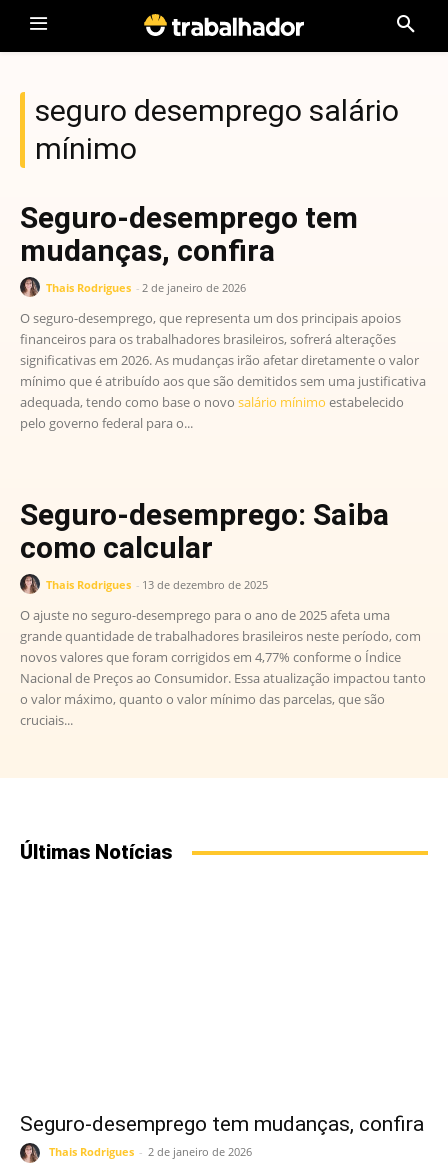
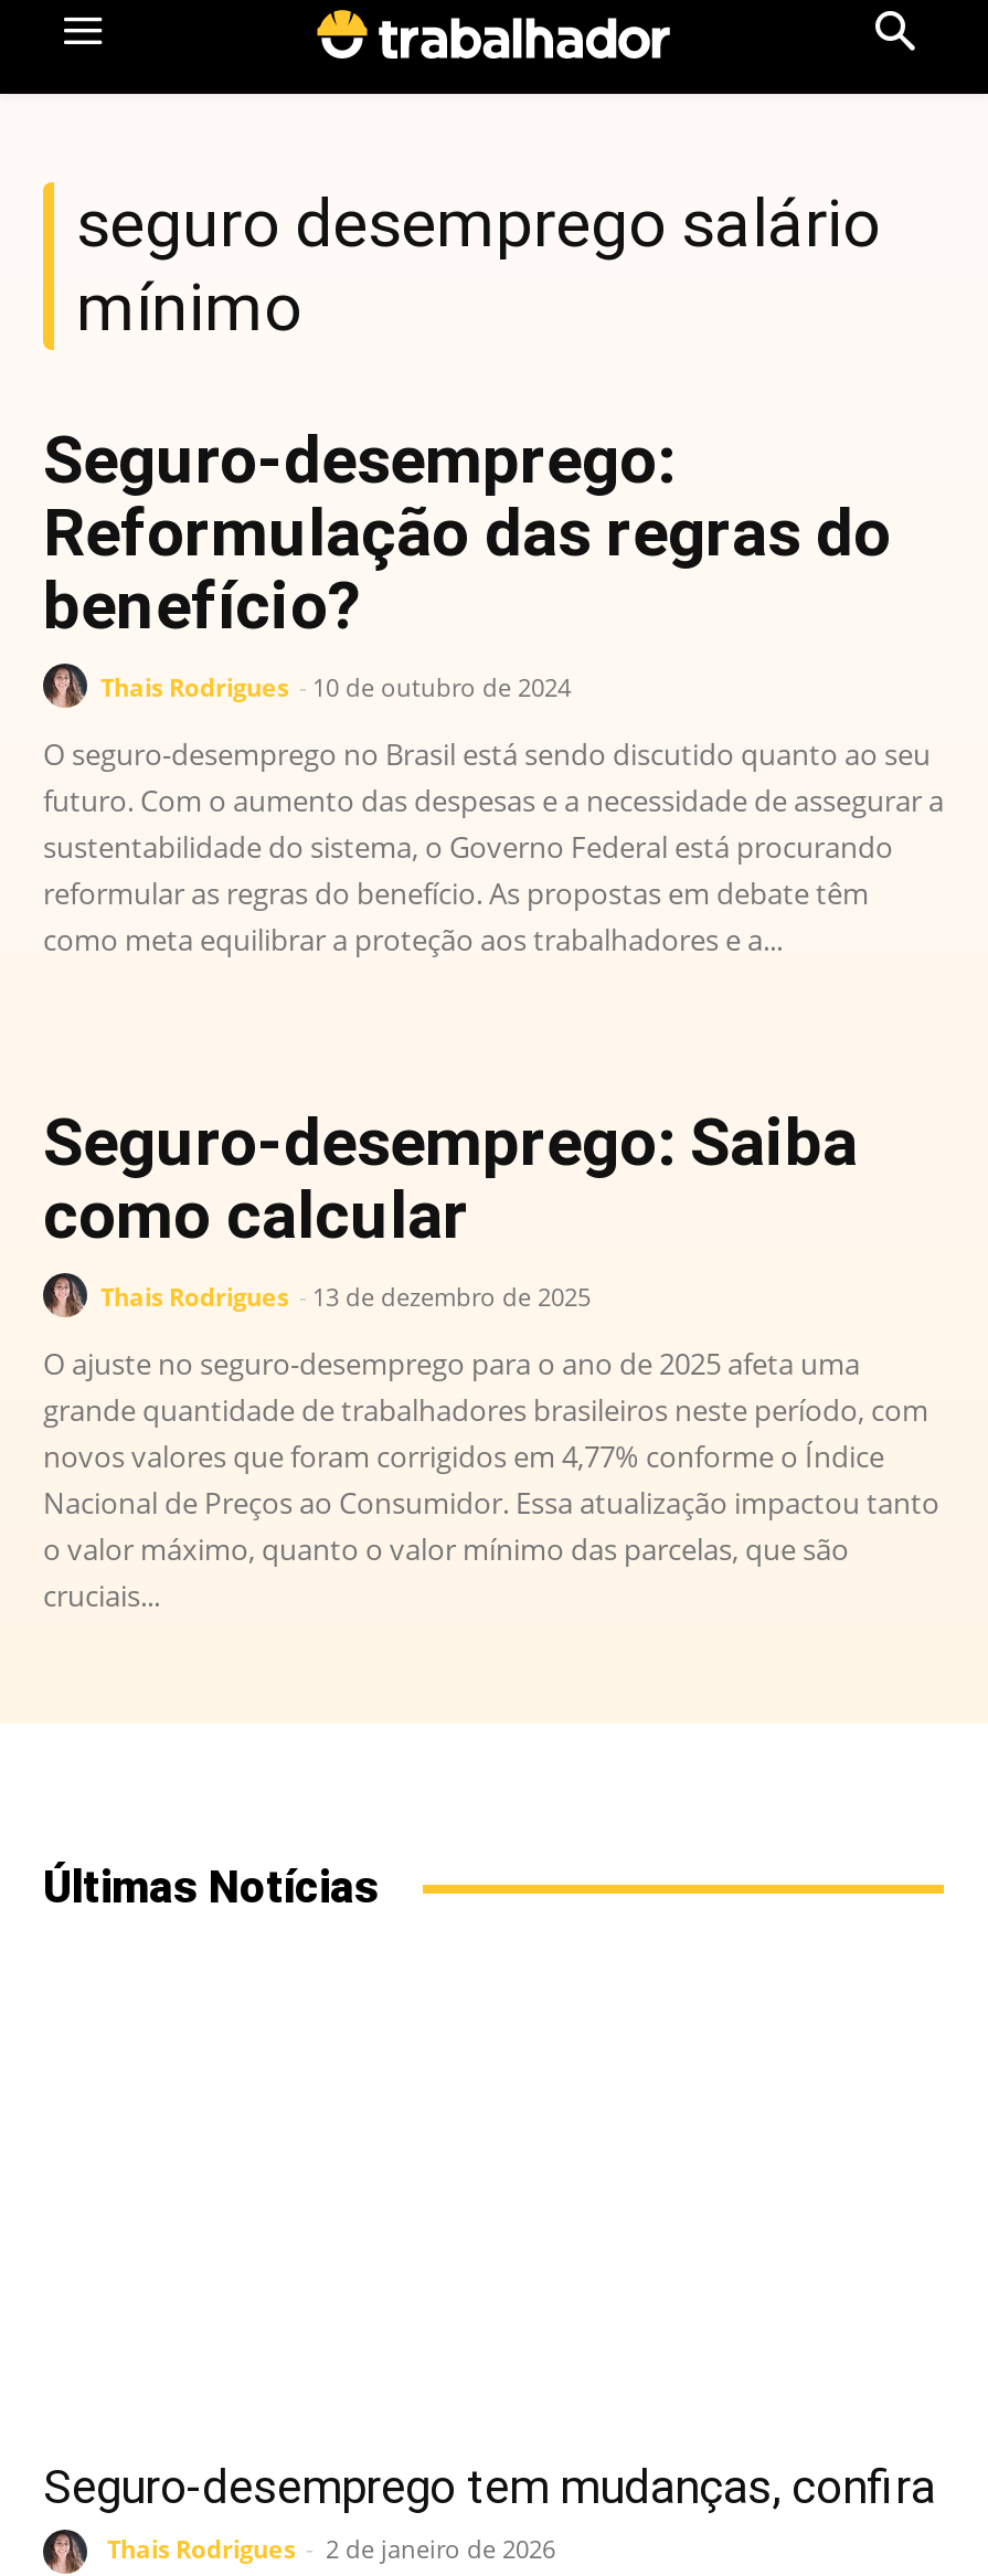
- Seguro-desemprego tem
- mudanças, confira
- Thais Rodrigues - 2 de janeiro de 2026
+ Seguro-desemprego:
+ Reformulação das regras do
+ benefício?
+ Thais Rodrigues - 10 de outubro de 2024

- O seguro-desemprego, que representa um dos principais apoios
- financeiros para os trabalhadores brasileiros, sofrerá alterações
- significativas em 2026. As mudanças irão afetar diretamente o valor
- mínimo que é atribuído aos que são demitidos sem uma justificativa
- adequada, tendo como base o novo salário mínimo estabelecido
- pelo governo federal para o...
+ O seguro-desemprego no Brasil está sendo discutido quanto ao seu
+ futuro. Com o aumento das despesas e a necessidade de assegurar a
+ sustentabilidade do sistema, o Governo Federal está procurando
+ reformular as regras do benefício. As propostas em debate têm
+ como meta equilibrar a proteção aos trabalhadores e a...
